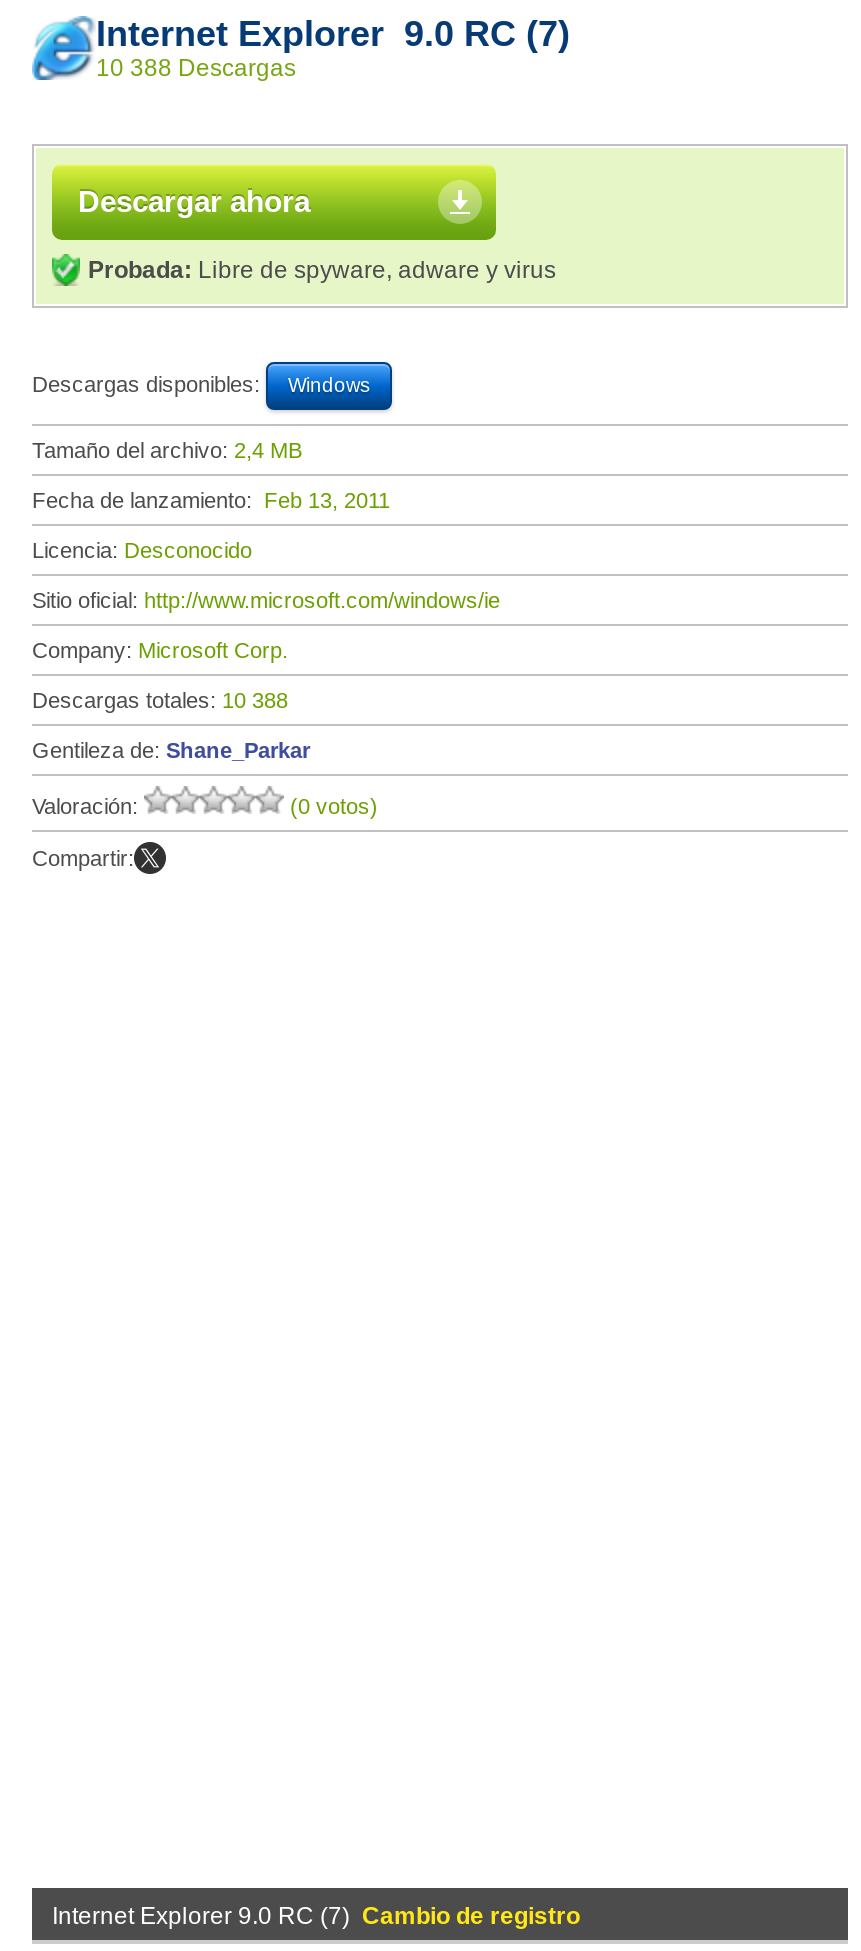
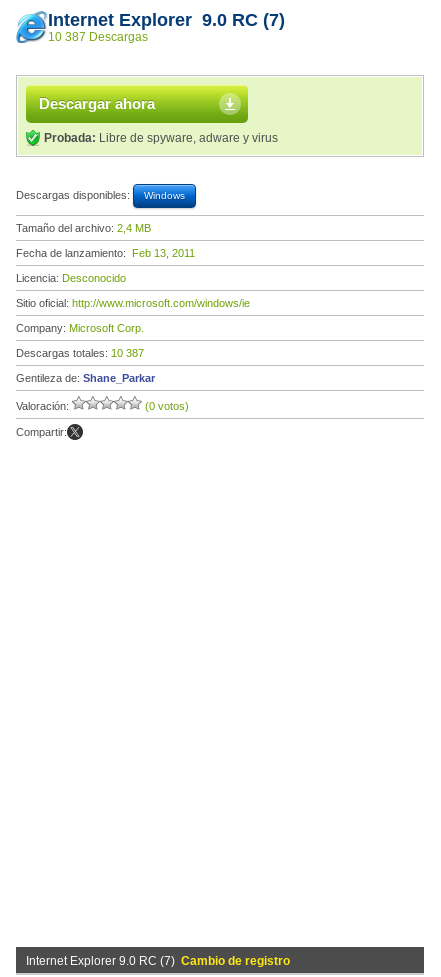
- 10 388 Descargas
+ 10 387 Descargas

- Descargas totales: 10 388
+ Descargas totales: 10 387
